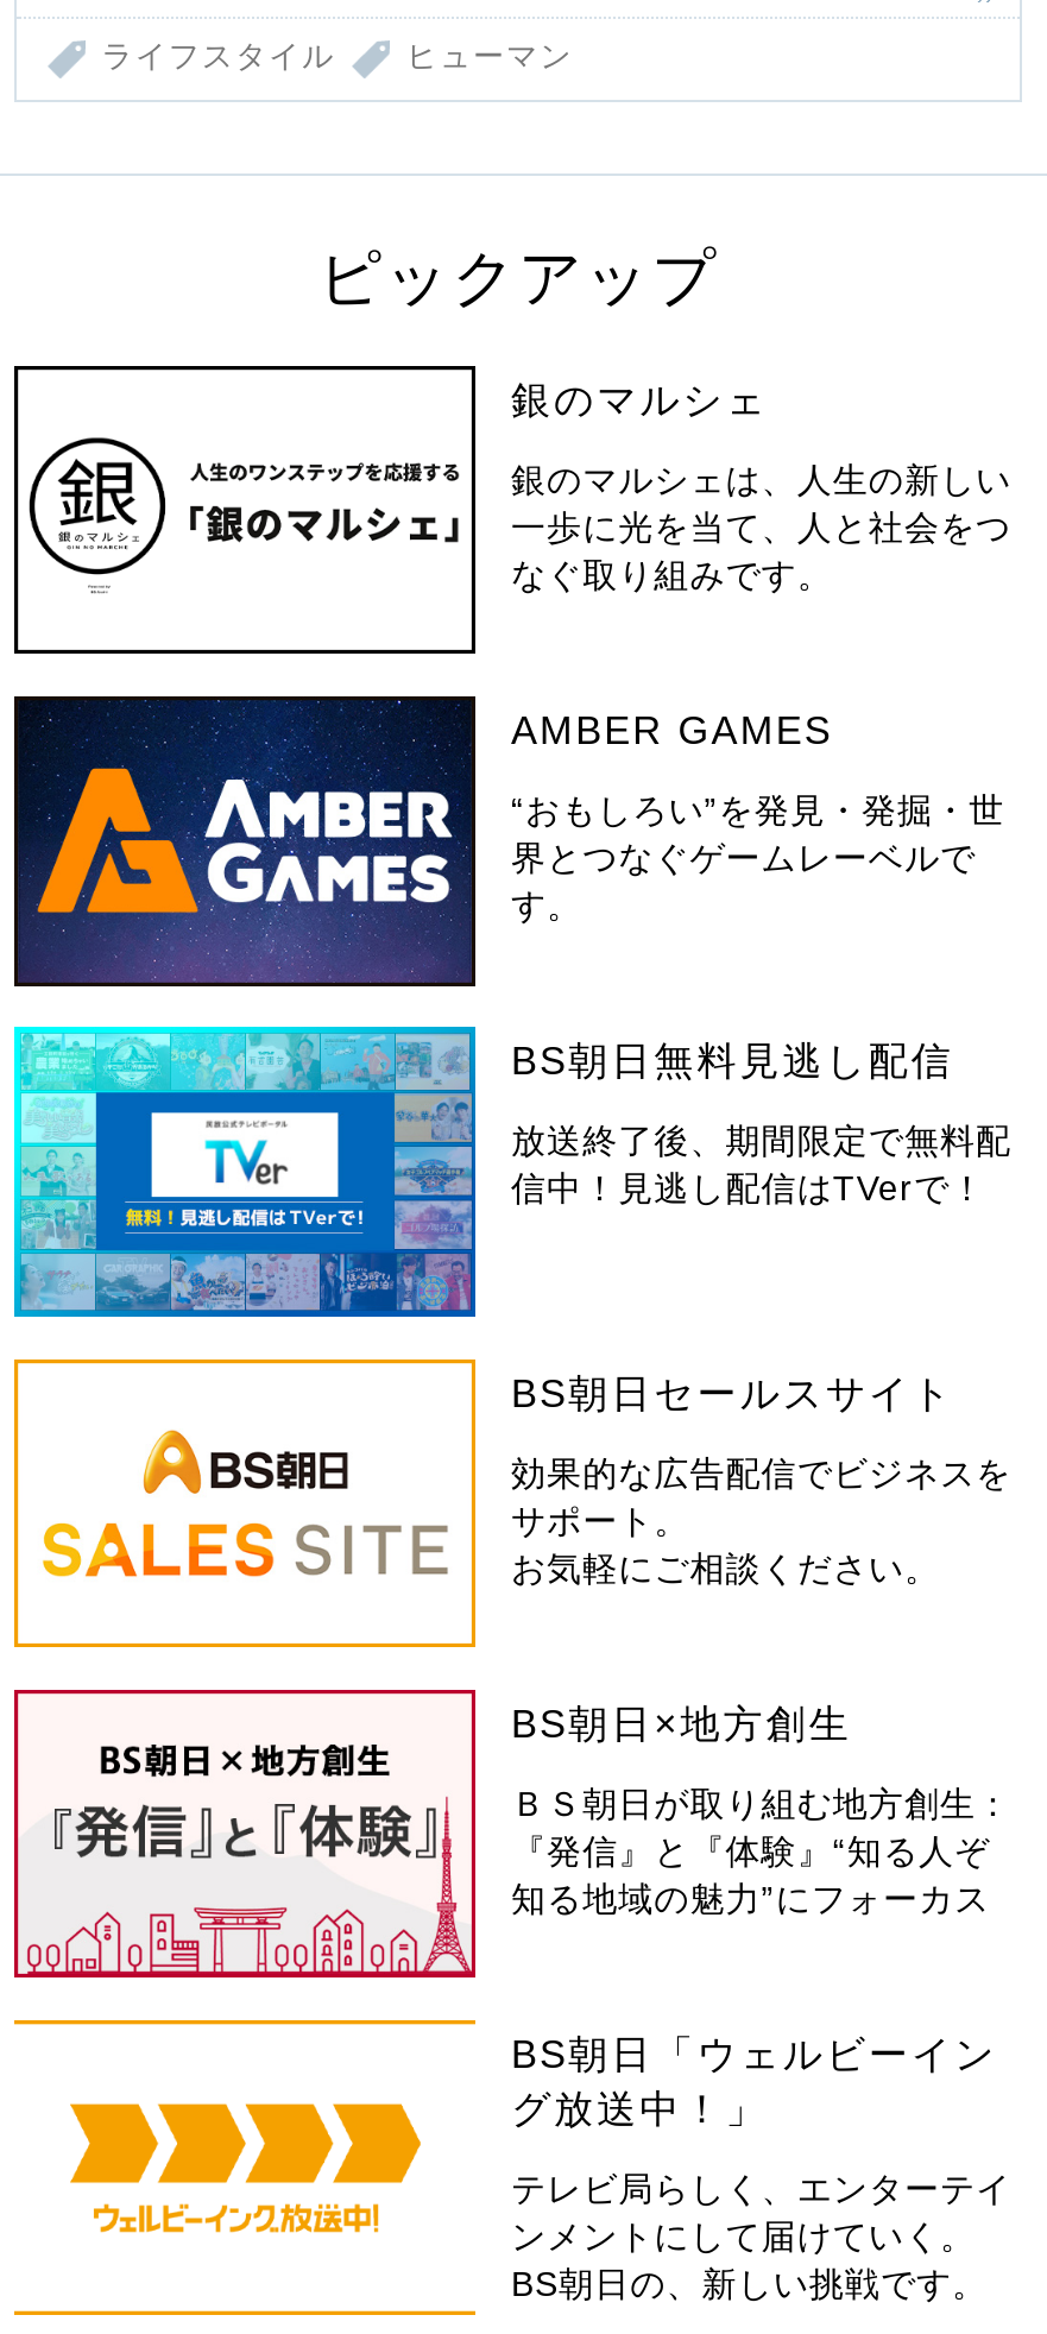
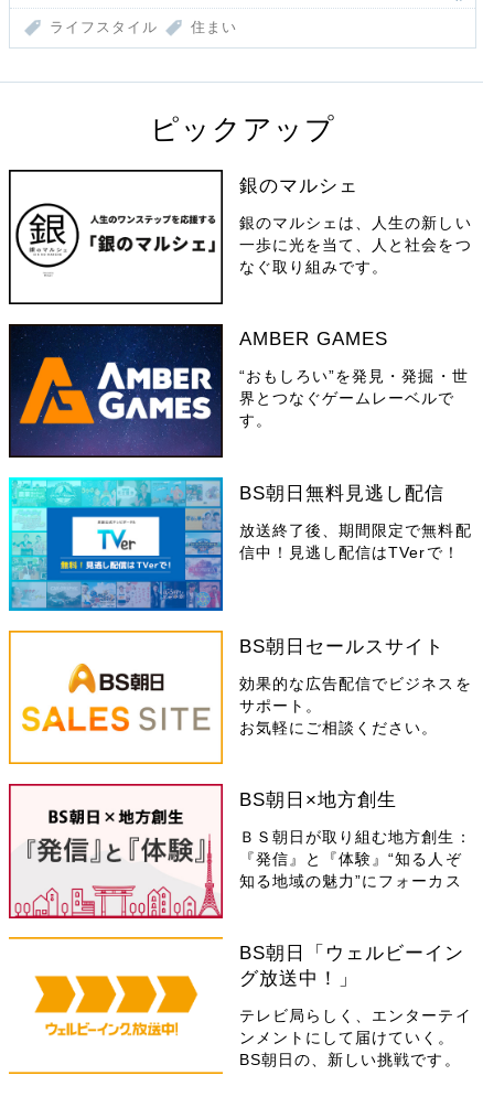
- ヒューマン
+ 住まい
